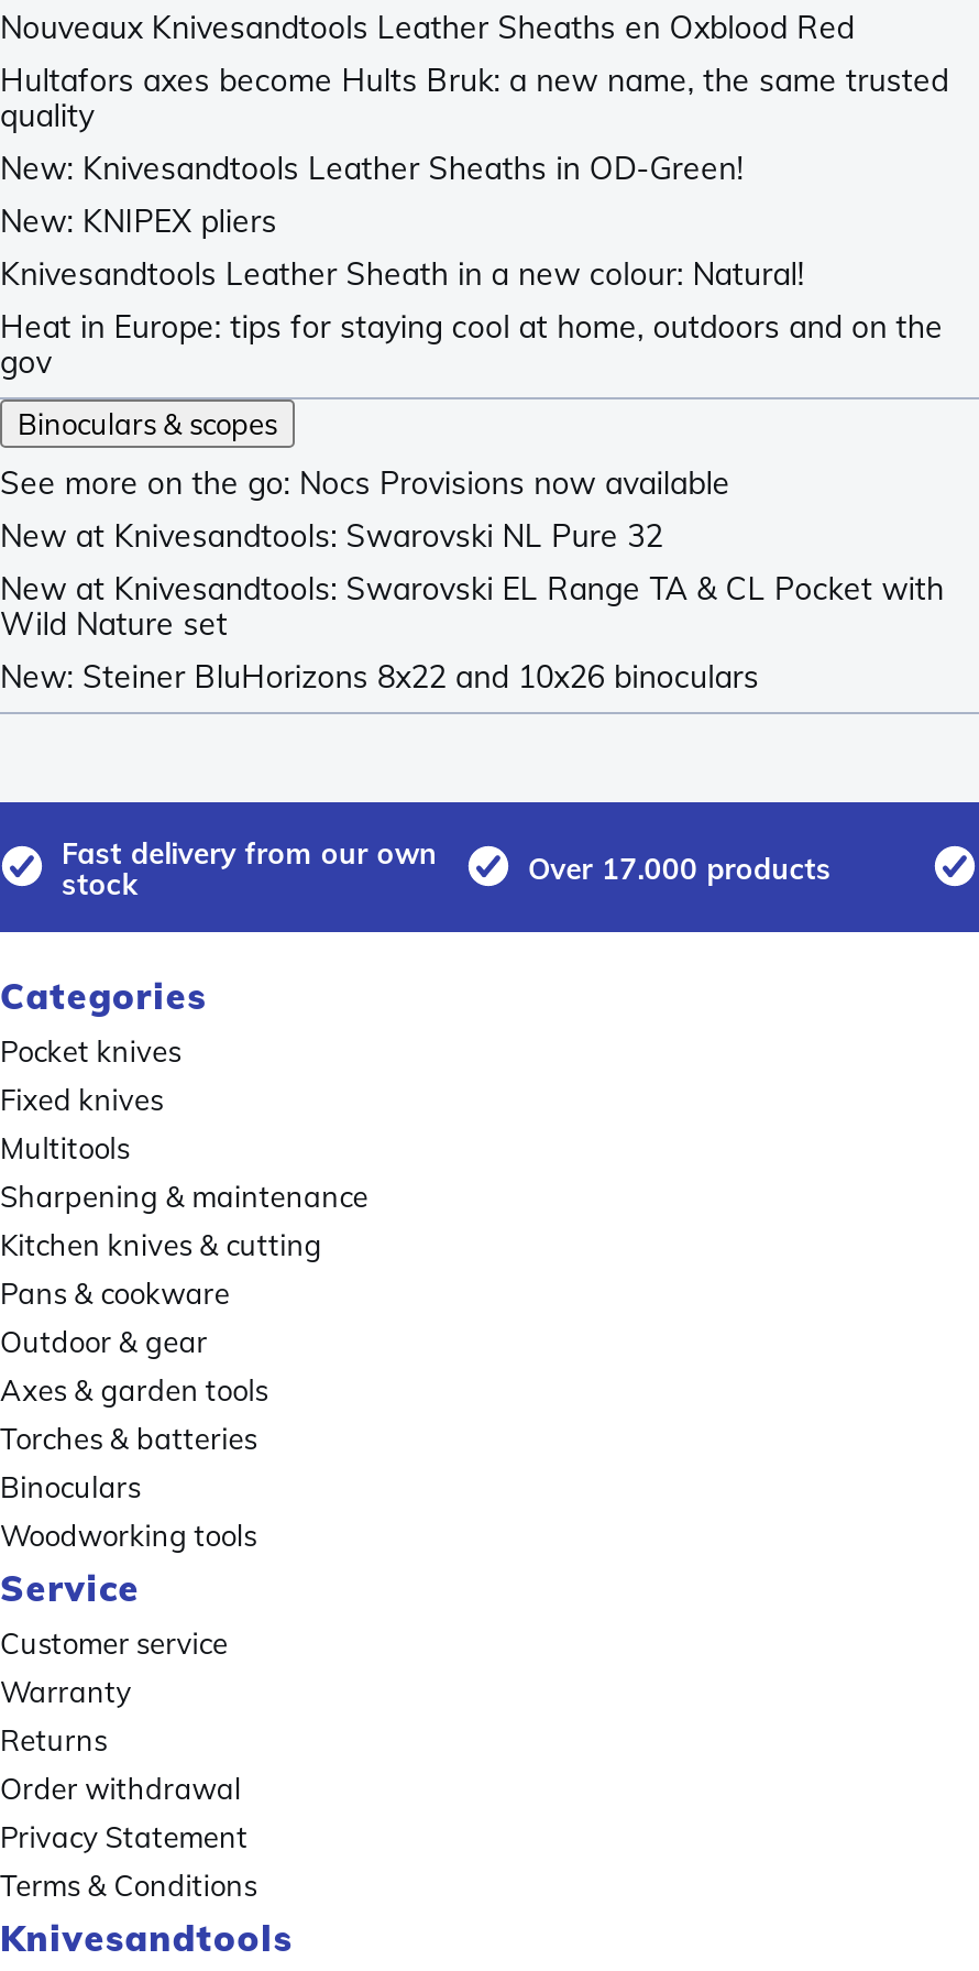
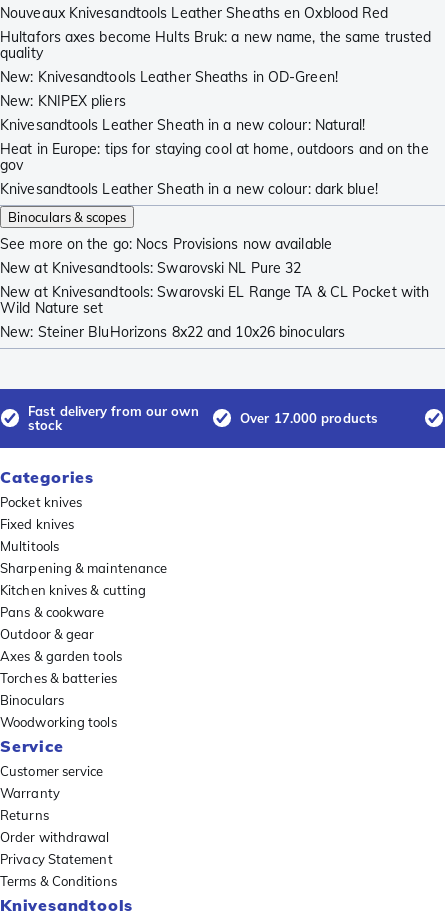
+ Knivesandtools Leather Sheath in a new colour: dark blue!
